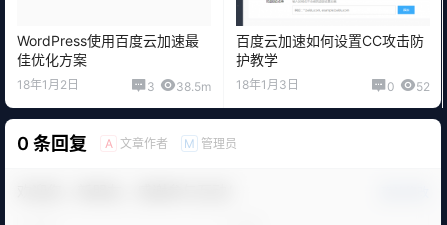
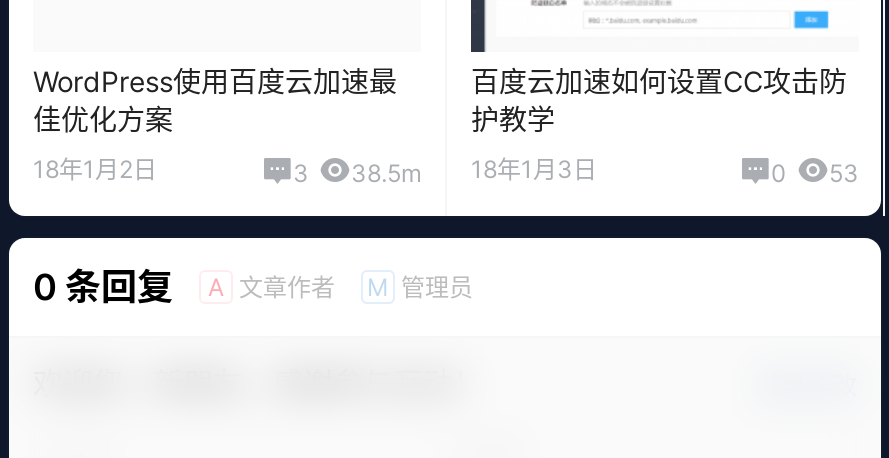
- 52
+ 53
